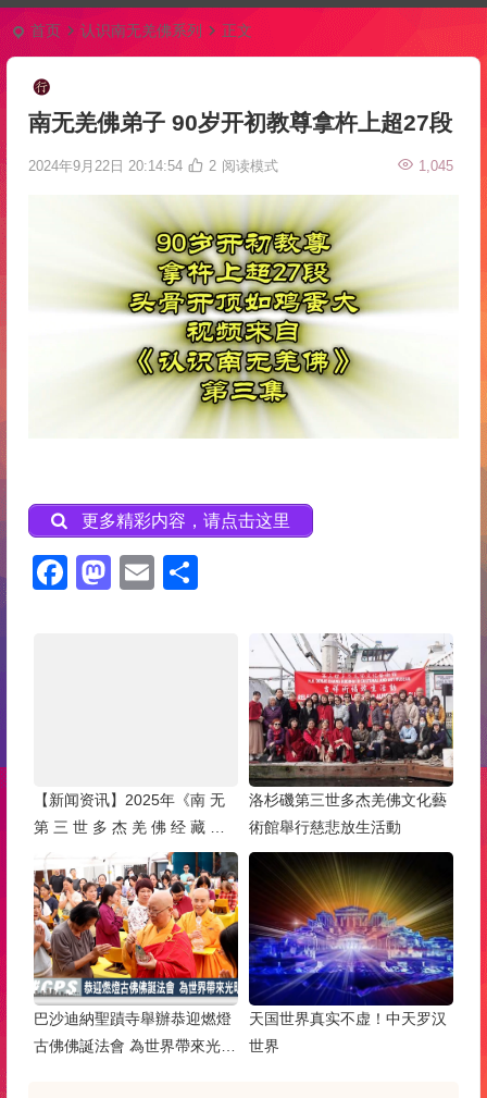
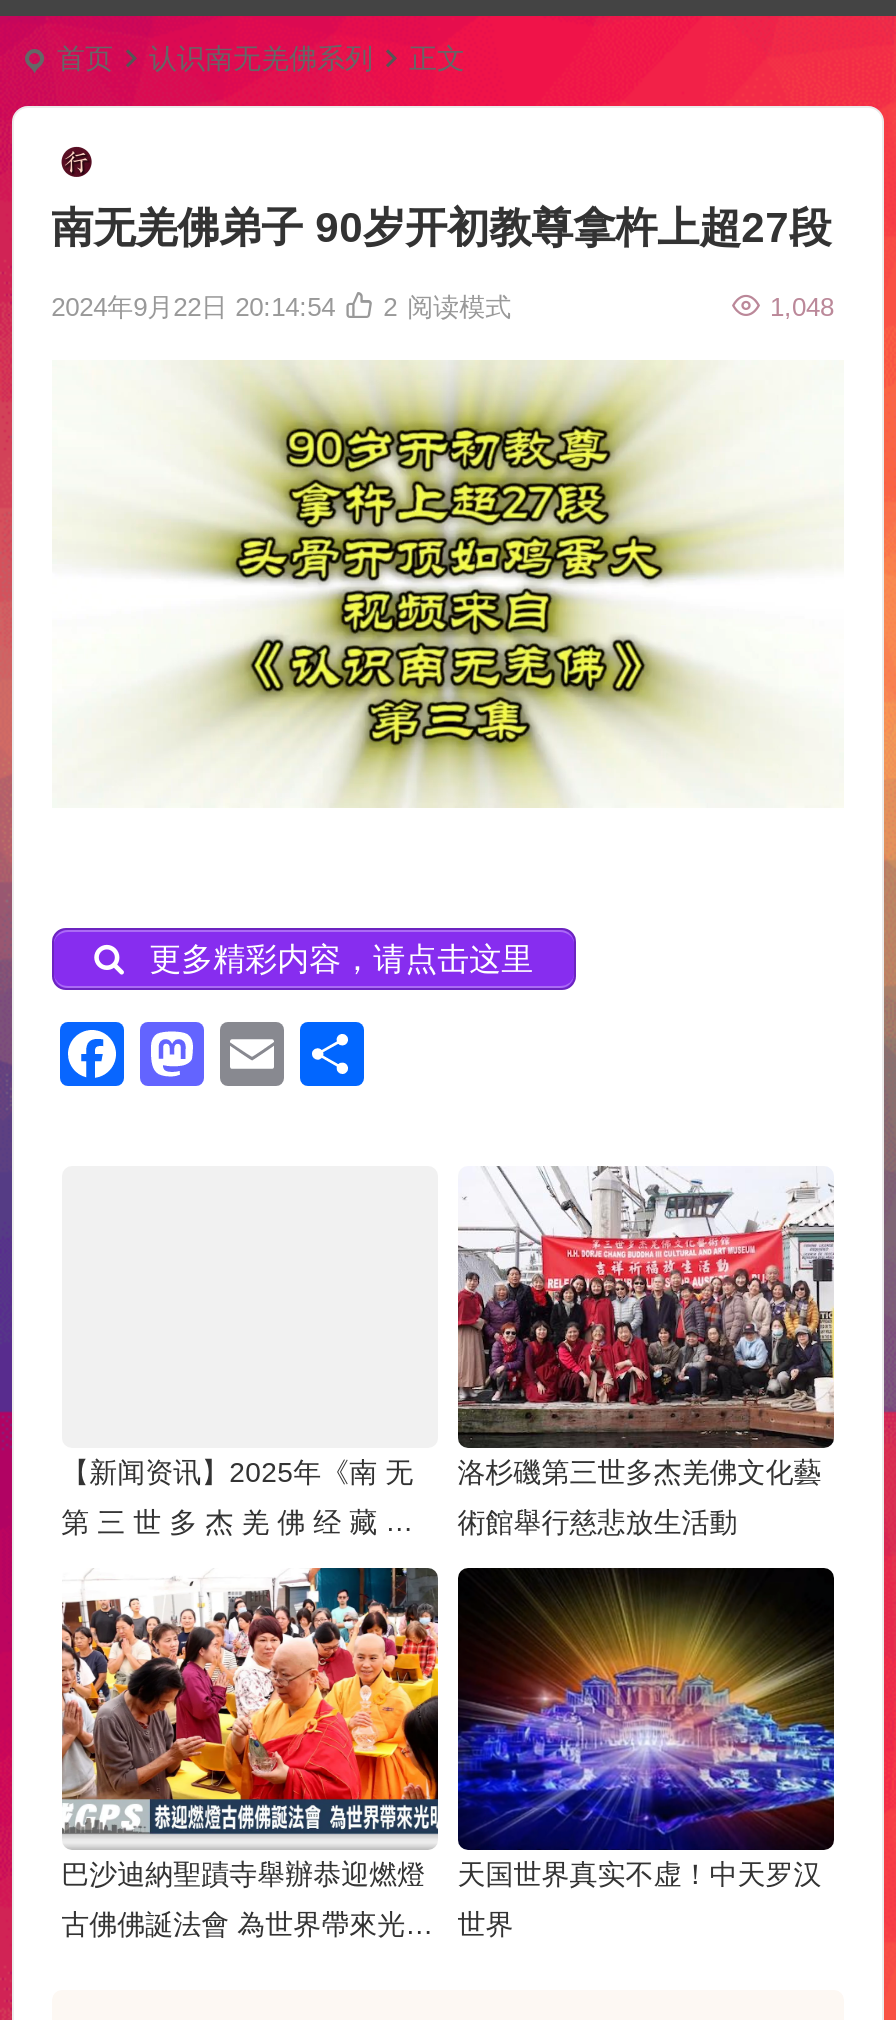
- 1,045
+ 1,048
